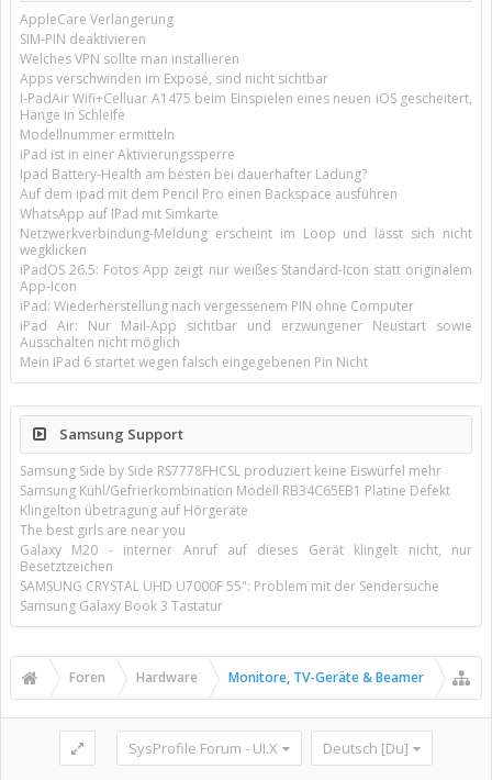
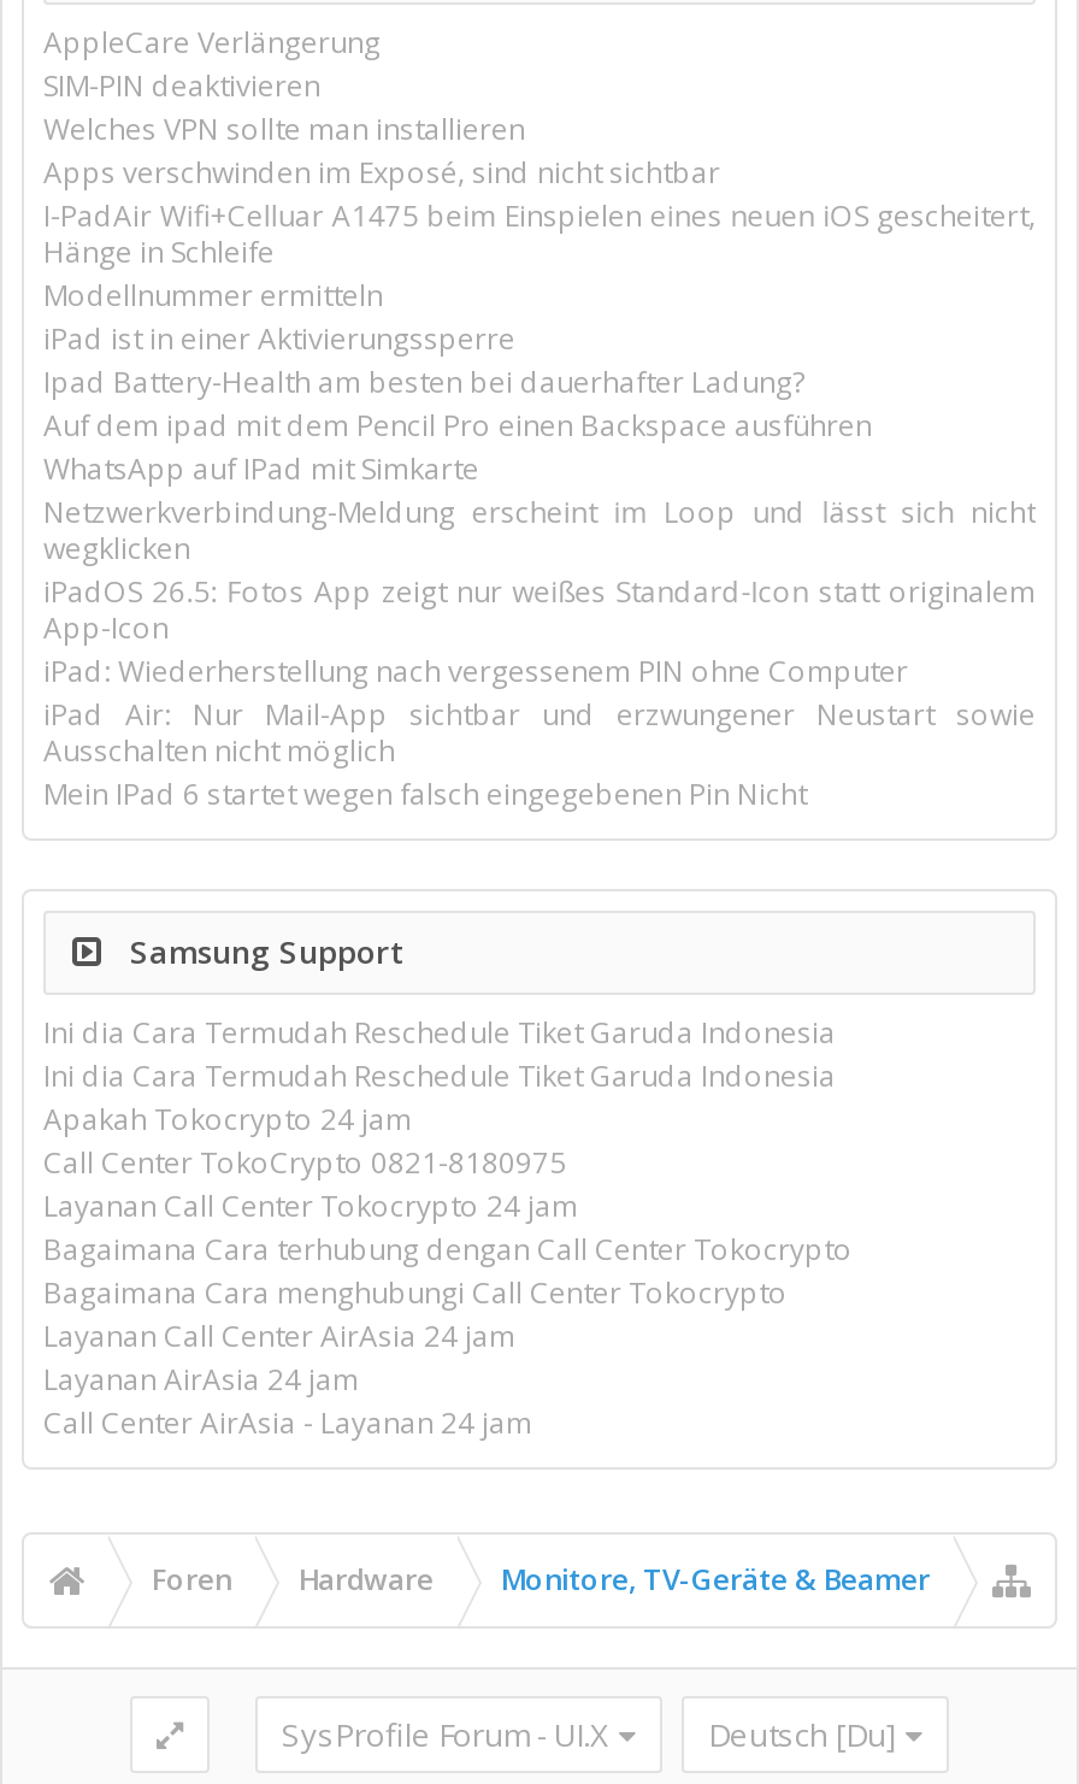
- Samsung Side by Side RS7778FHCSL produziert keine Eiswürfel mehr
- Samsung Kühl/Gefrierkombination Modell RB34C65EB1 Platine Defekt
- Klingelton übetragung auf Hörgeräte
- The best girls are near you
- Galaxy M20 - interner Anruf auf dieses Gerät klingelt nicht, nur
- Besetztzeichen
- SAMSUNG CRYSTAL UHD U7000F 55": Problem mit der Sendersuche
- Samsung Galaxy Book 3 Tastatur
+ Ini dia Cara Termudah Reschedule Tiket Garuda Indonesia
+ Ini dia Cara Termudah Reschedule Tiket Garuda Indonesia
+ Apakah Tokocrypto 24 jam
+ Call Center TokoCrypto 0821-8180975
+ Layanan Call Center Tokocrypto 24 jam
+ Bagaimana Cara terhubung dengan Call Center Tokocrypto
+ Bagaimana Cara menghubungi Call Center Tokocrypto
+ Layanan Call Center AirAsia 24 jam
+ Layanan AirAsia 24 jam
+ Call Center AirAsia - Layanan 24 jam
